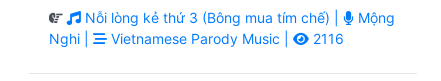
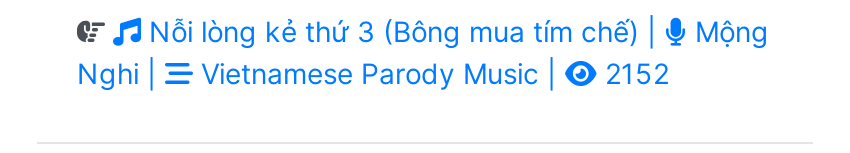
- 2116
+ 2152
